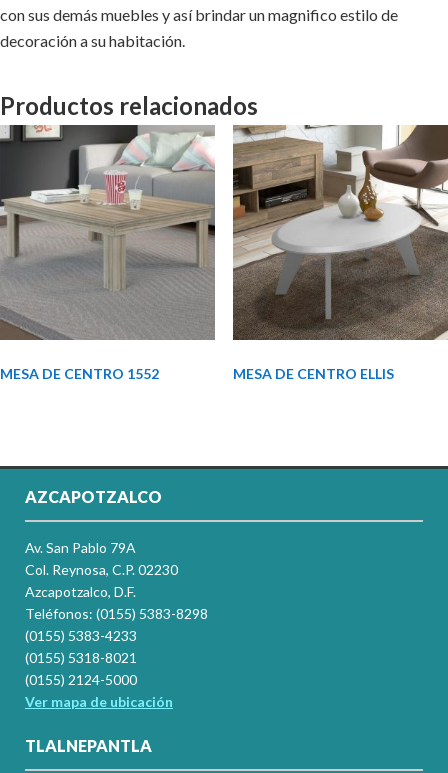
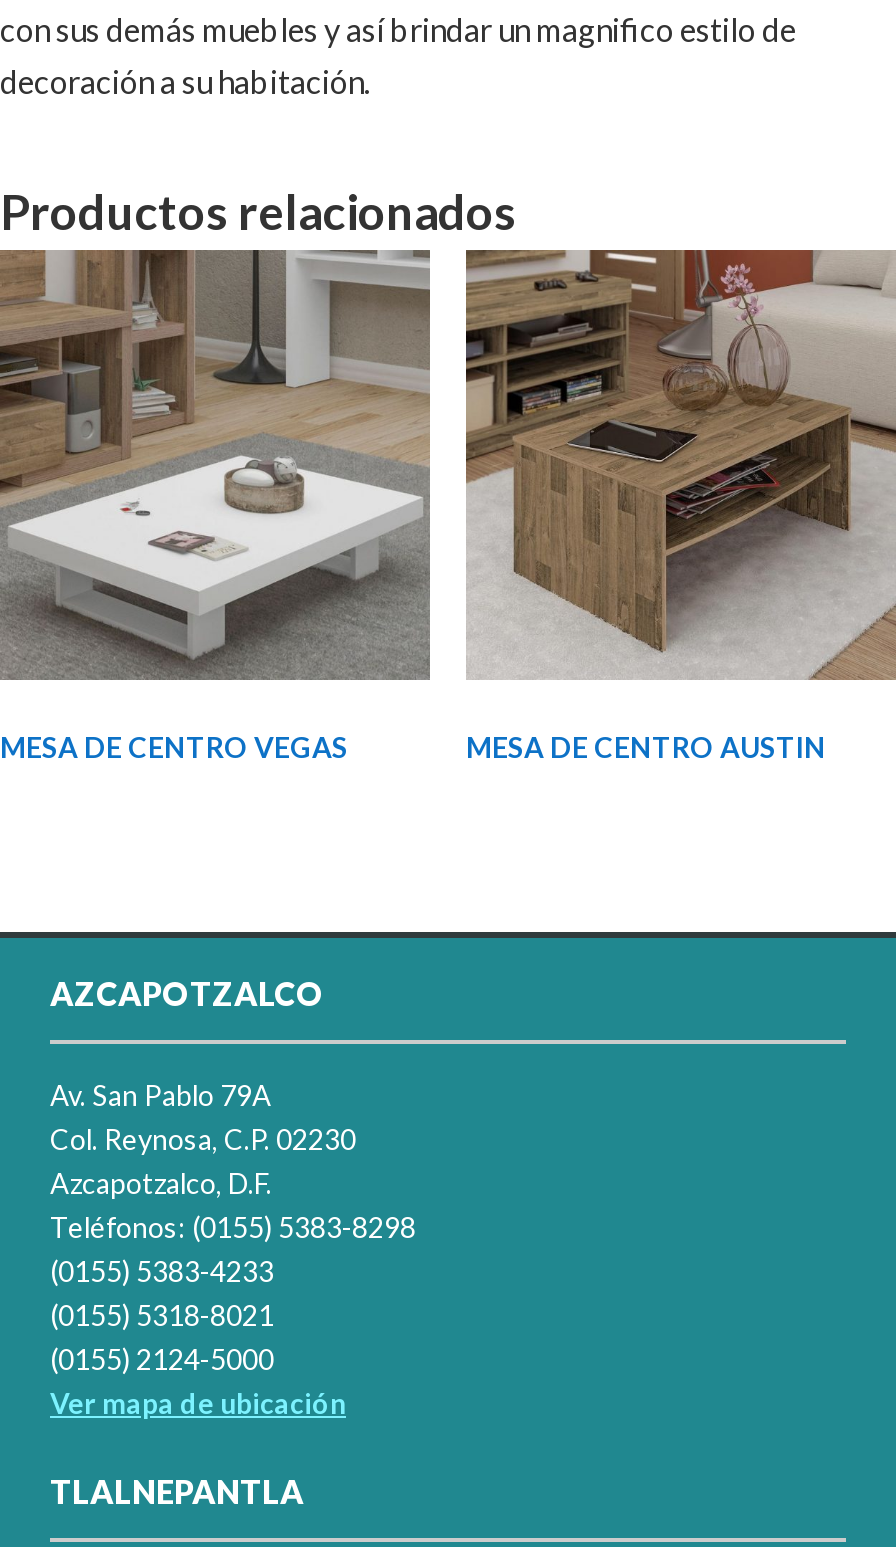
- [image]
- MESA DE CENTRO 1552
+ [image]
+ MESA DE CENTRO VEGAS

- [image]
- MESA DE CENTRO ELLIS
+ [image]
+ MESA DE CENTRO AUSTIN
